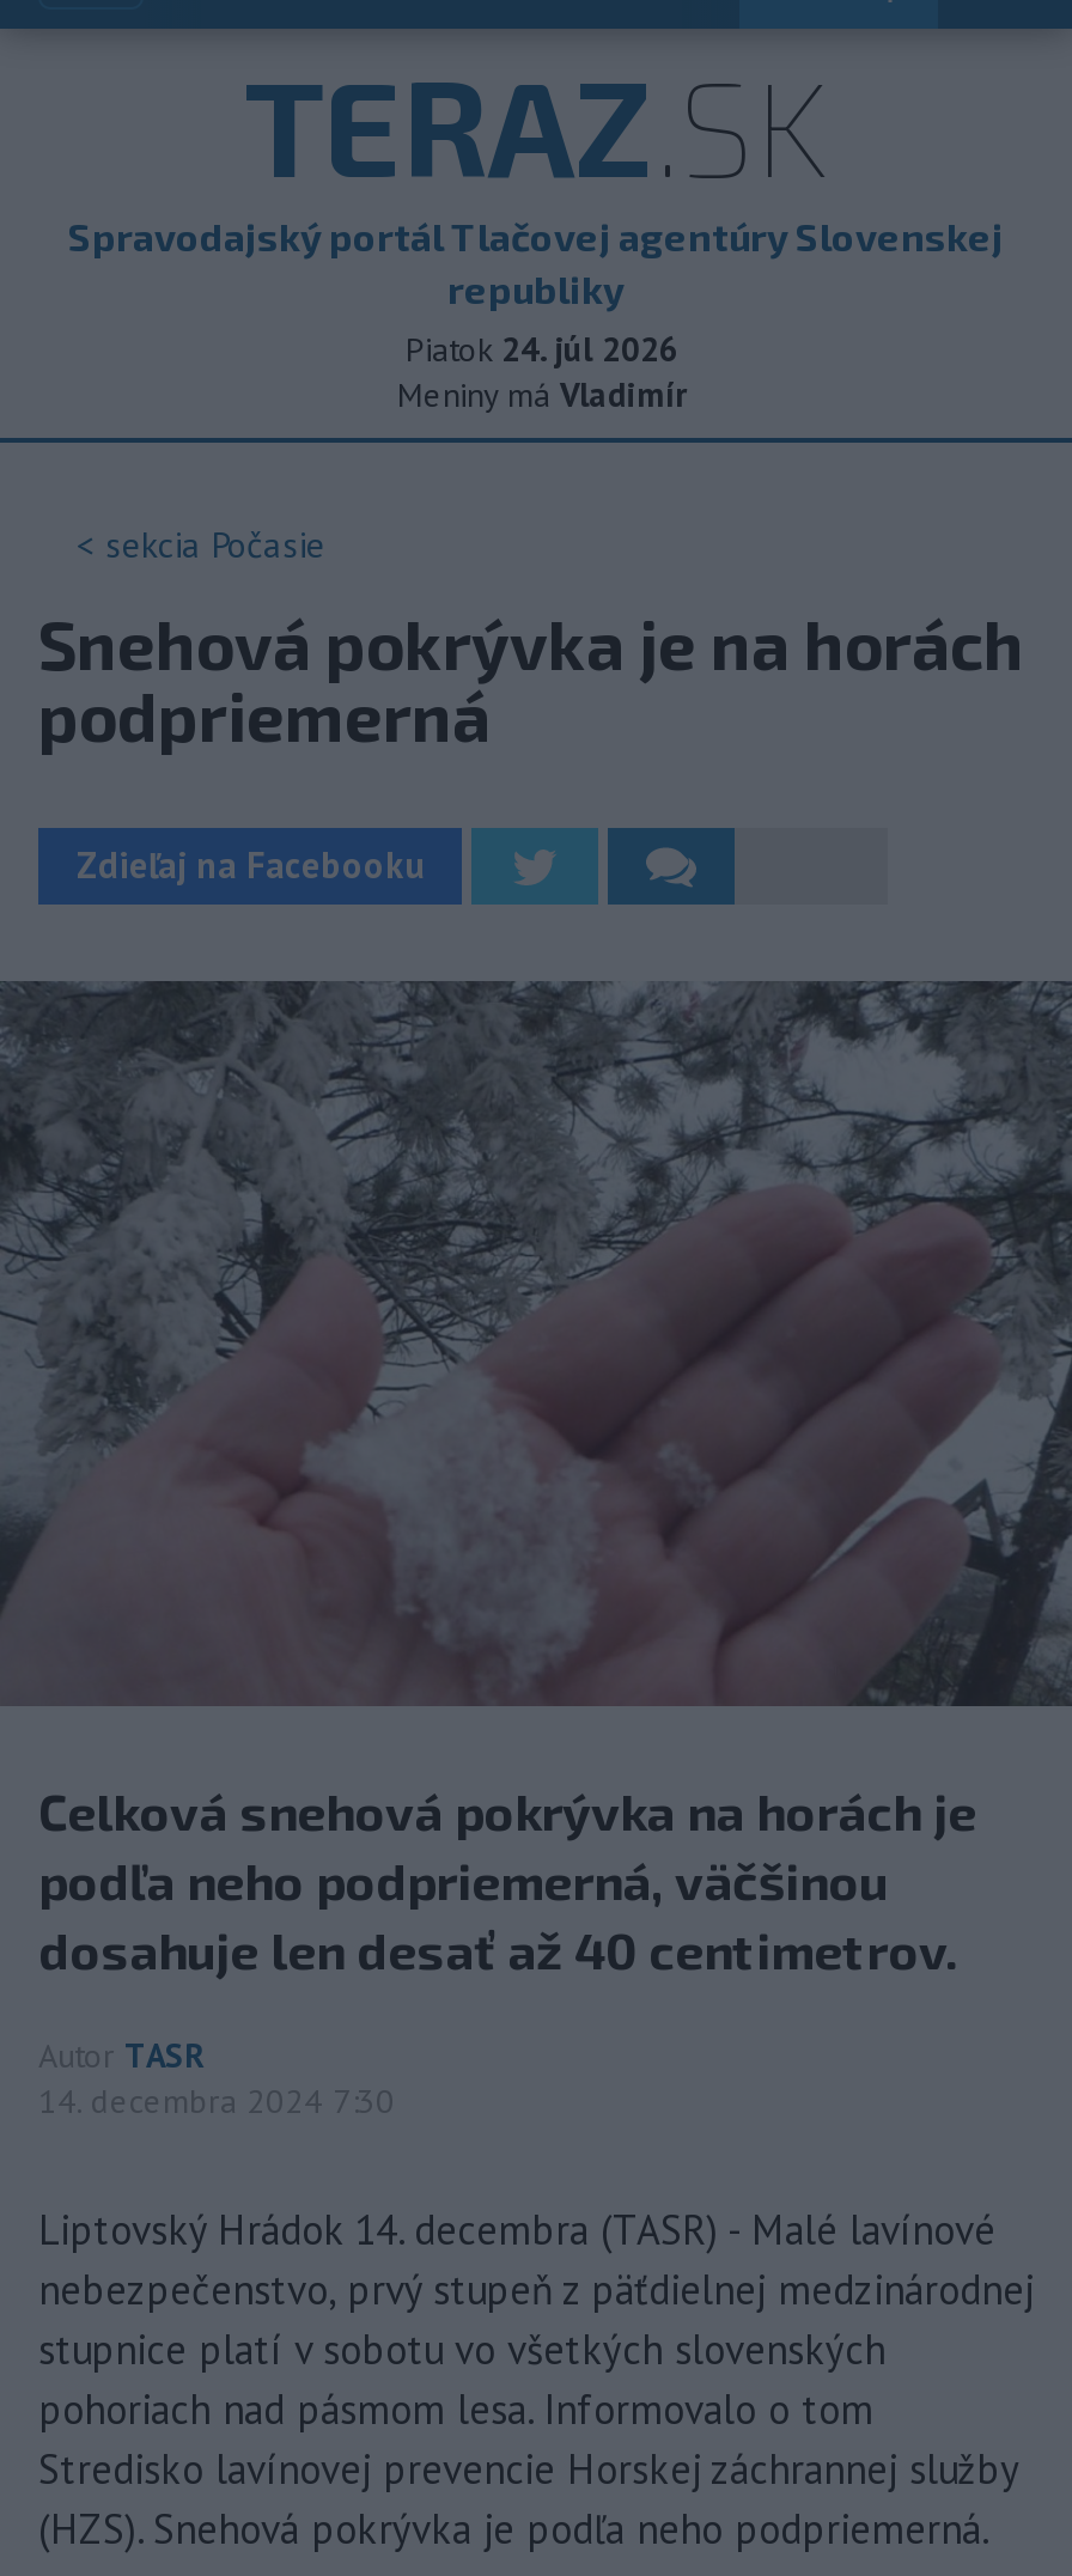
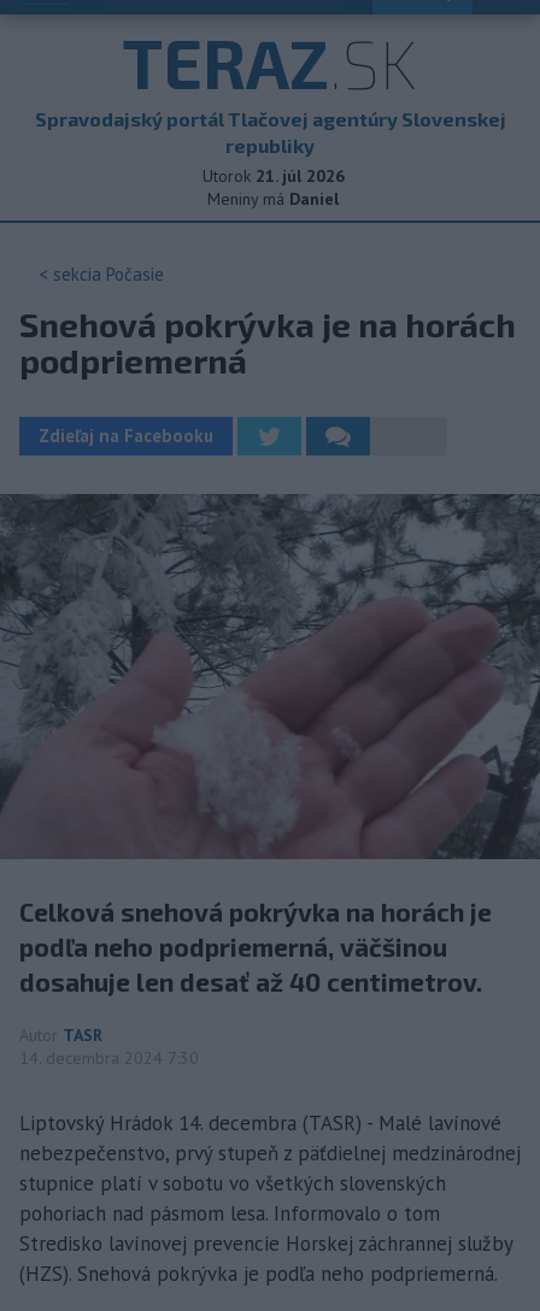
- Piatok 24. júl 2026
+ Utorok 21. júl 2026

- Meniny má Vladimír
+ Meniny má Daniel
